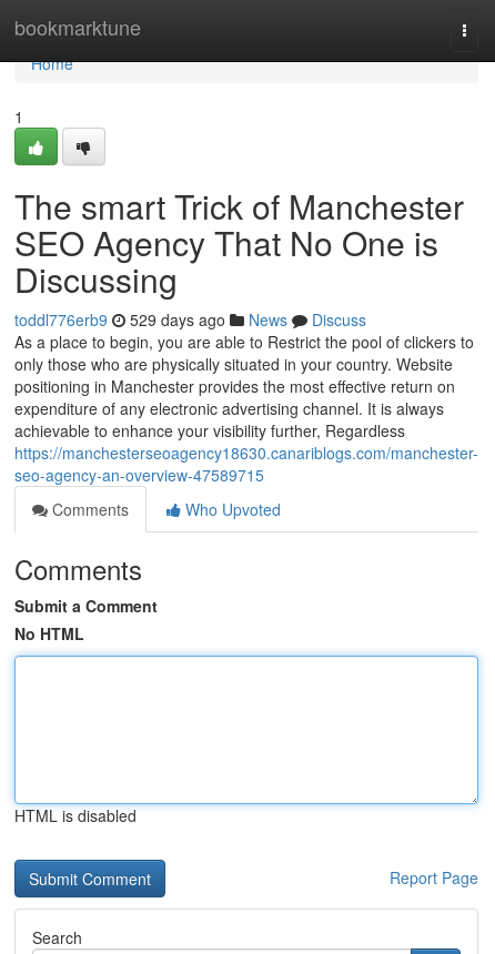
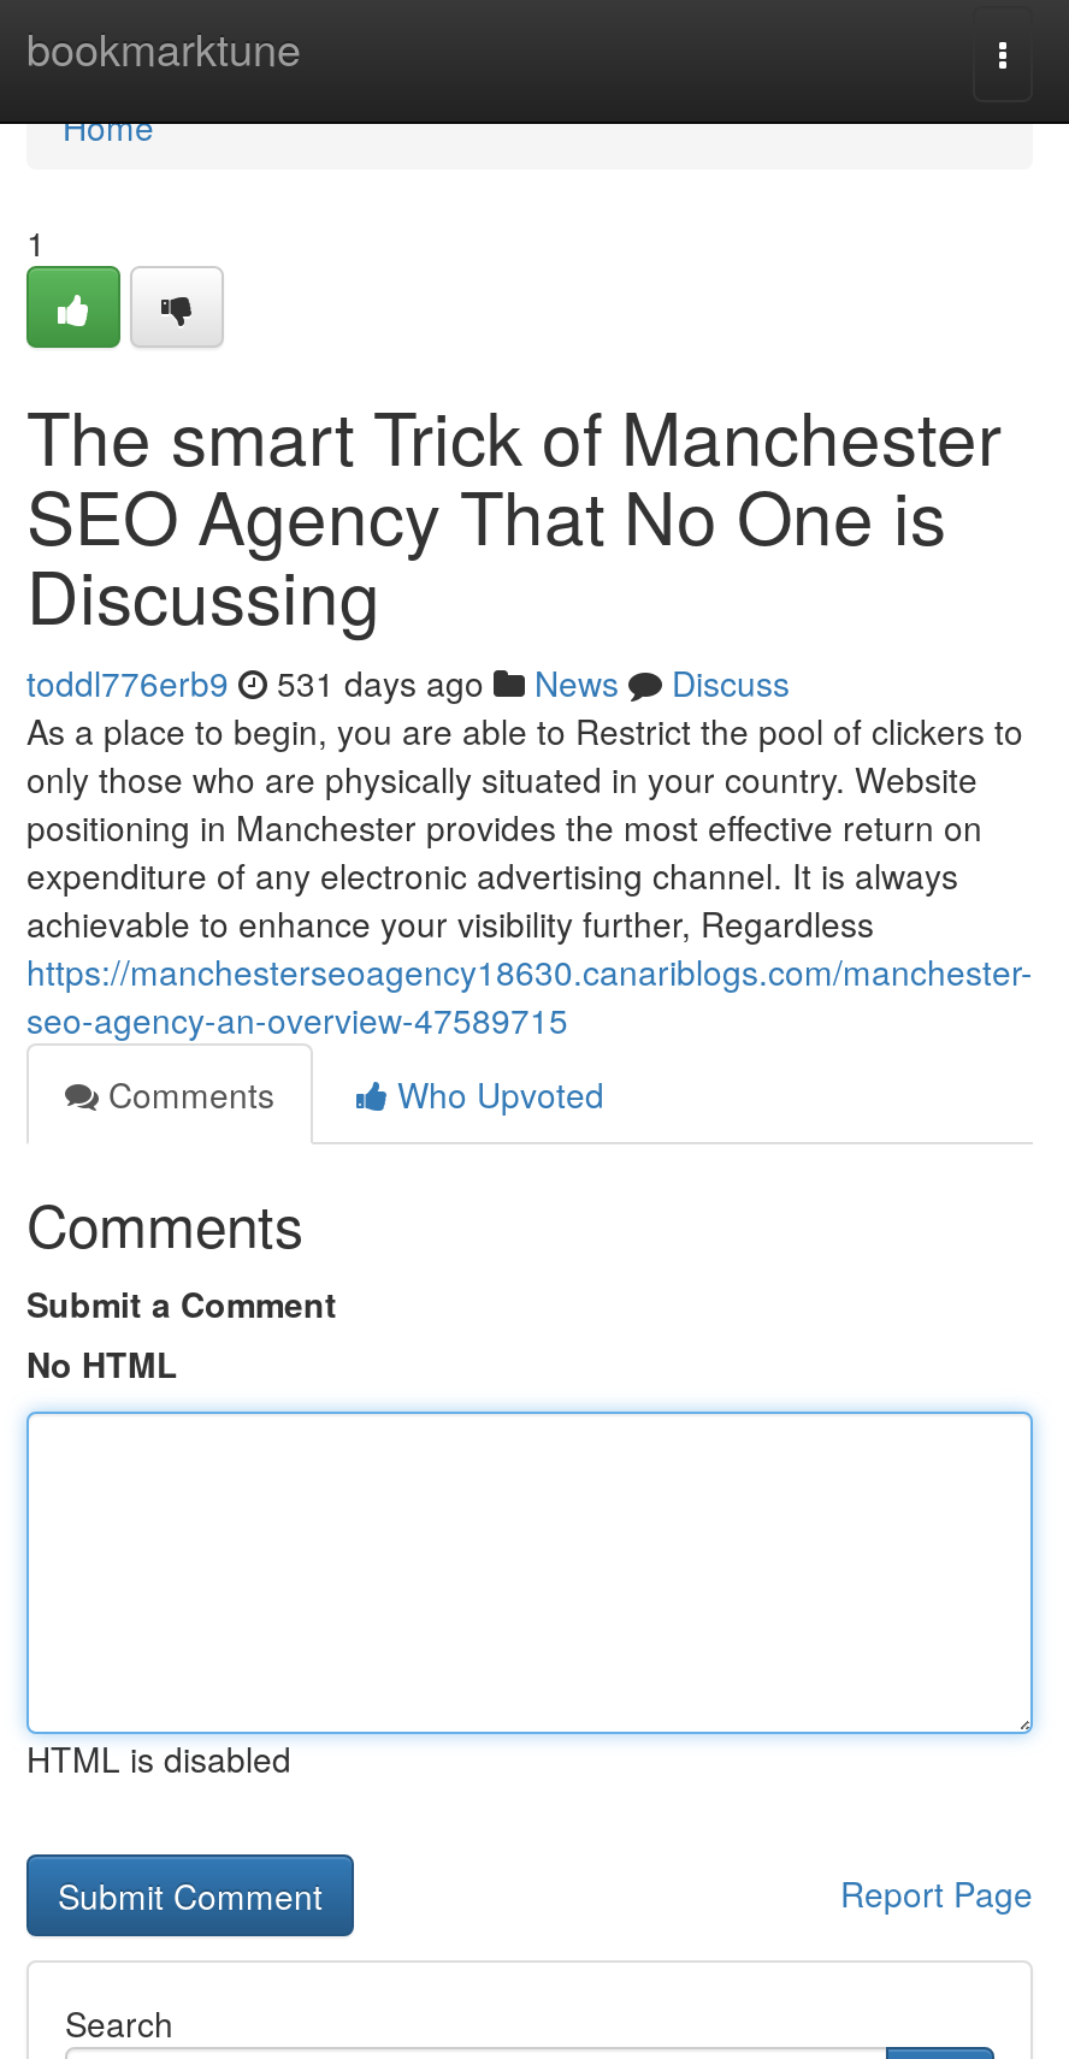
- toddl776erb9 529 days ago News Discuss
+ toddl776erb9 531 days ago News Discuss
